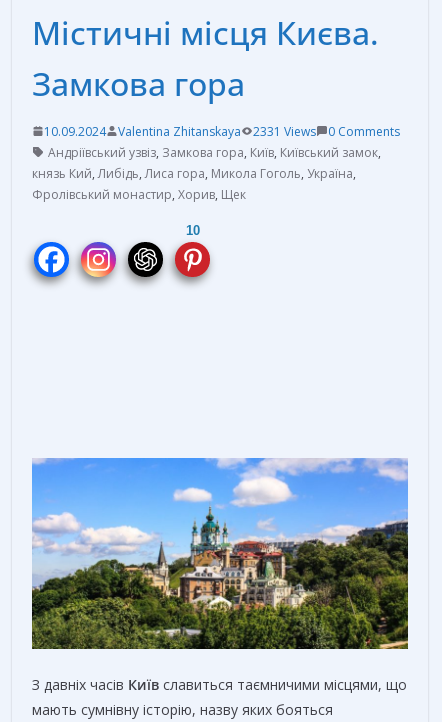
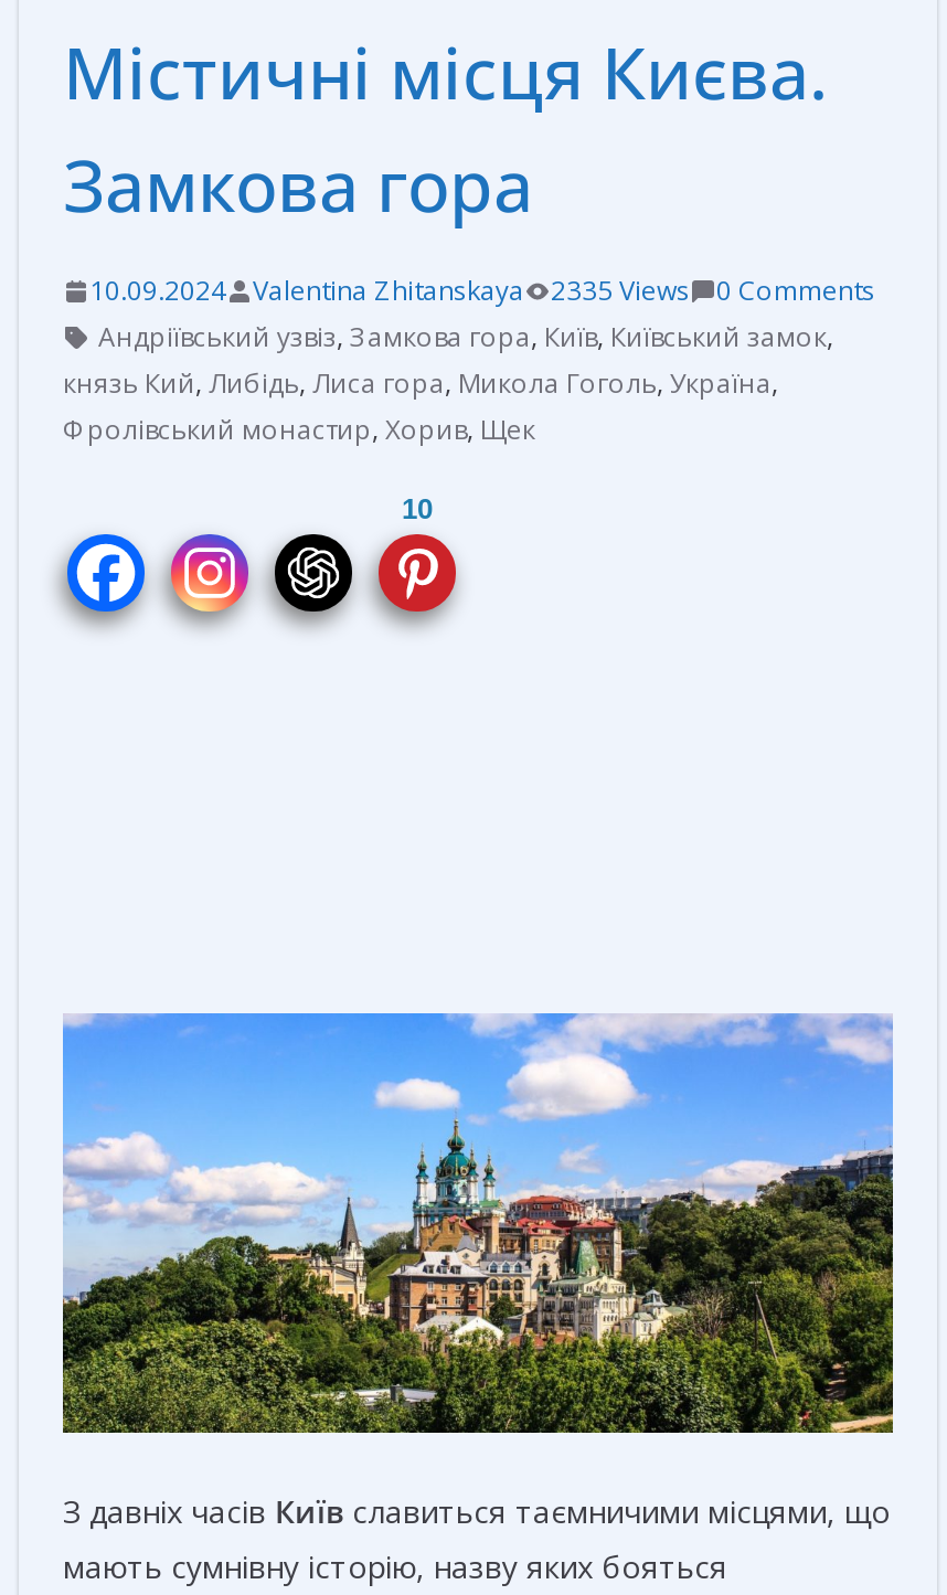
- 10.09.2024 Valentina Zhitanskaya 2331 Views 0 Comments
+ 10.09.2024 Valentina Zhitanskaya 2335 Views 0 Comments
